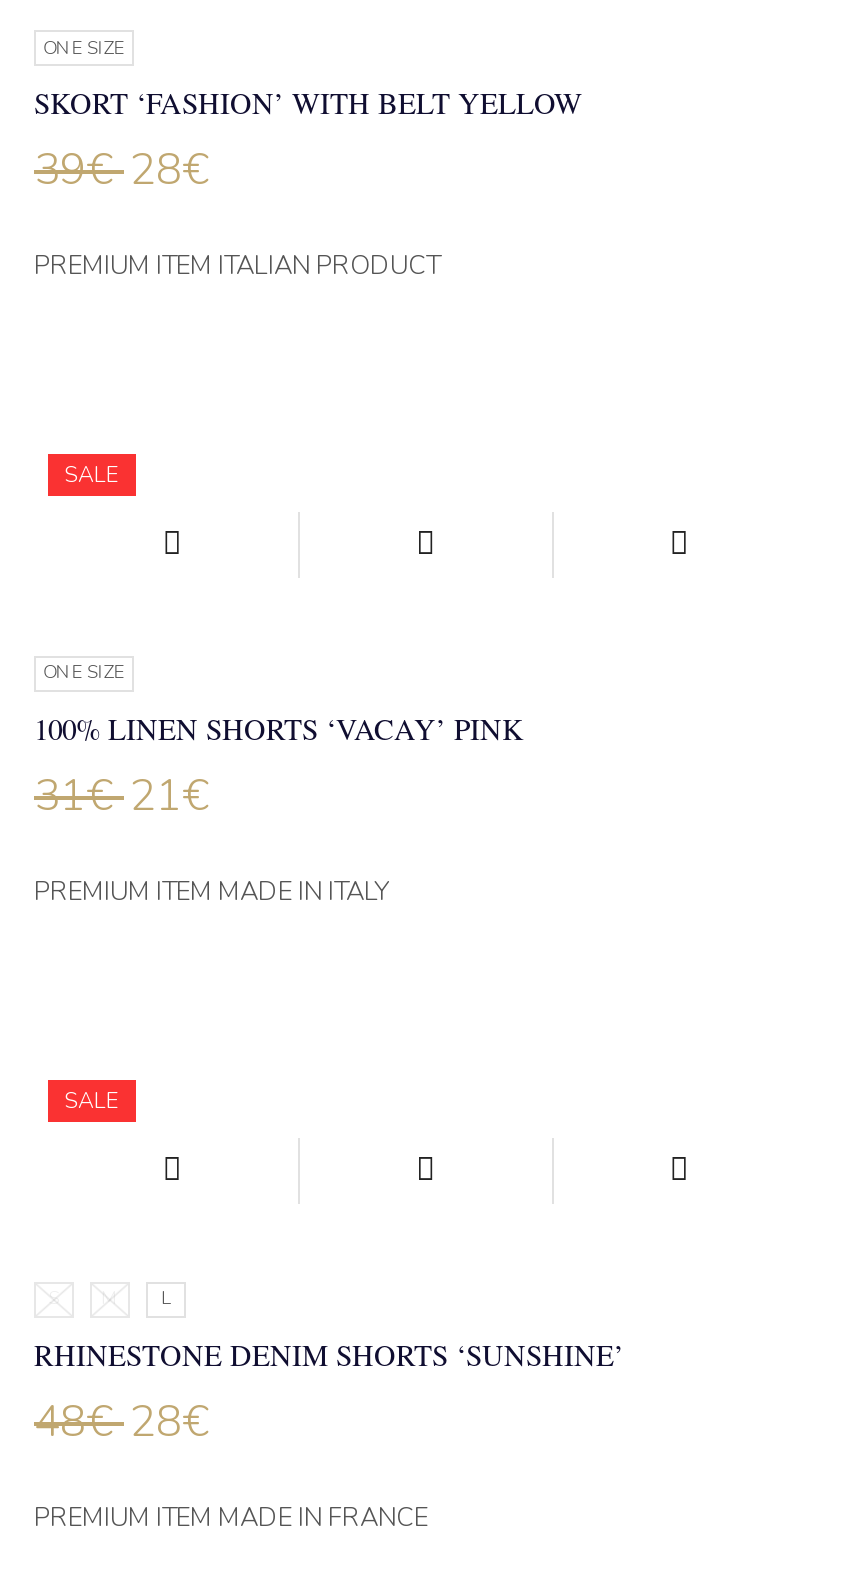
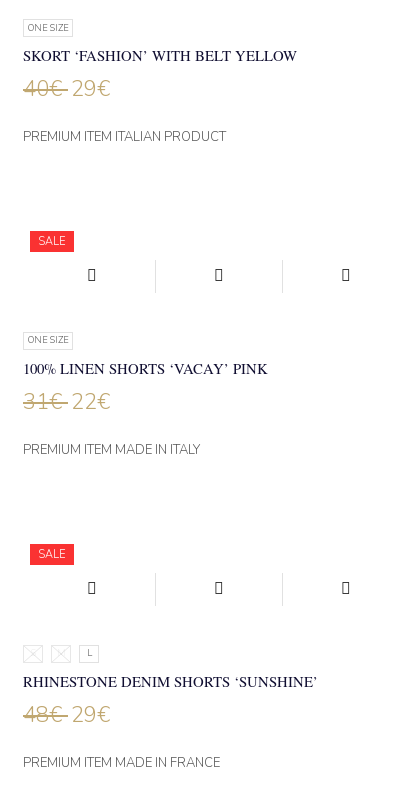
- 39€ 28€
+ 40€ 29€

- 31€ 21€
+ 31€ 22€

- 48€ 28€
+ 48€ 29€
